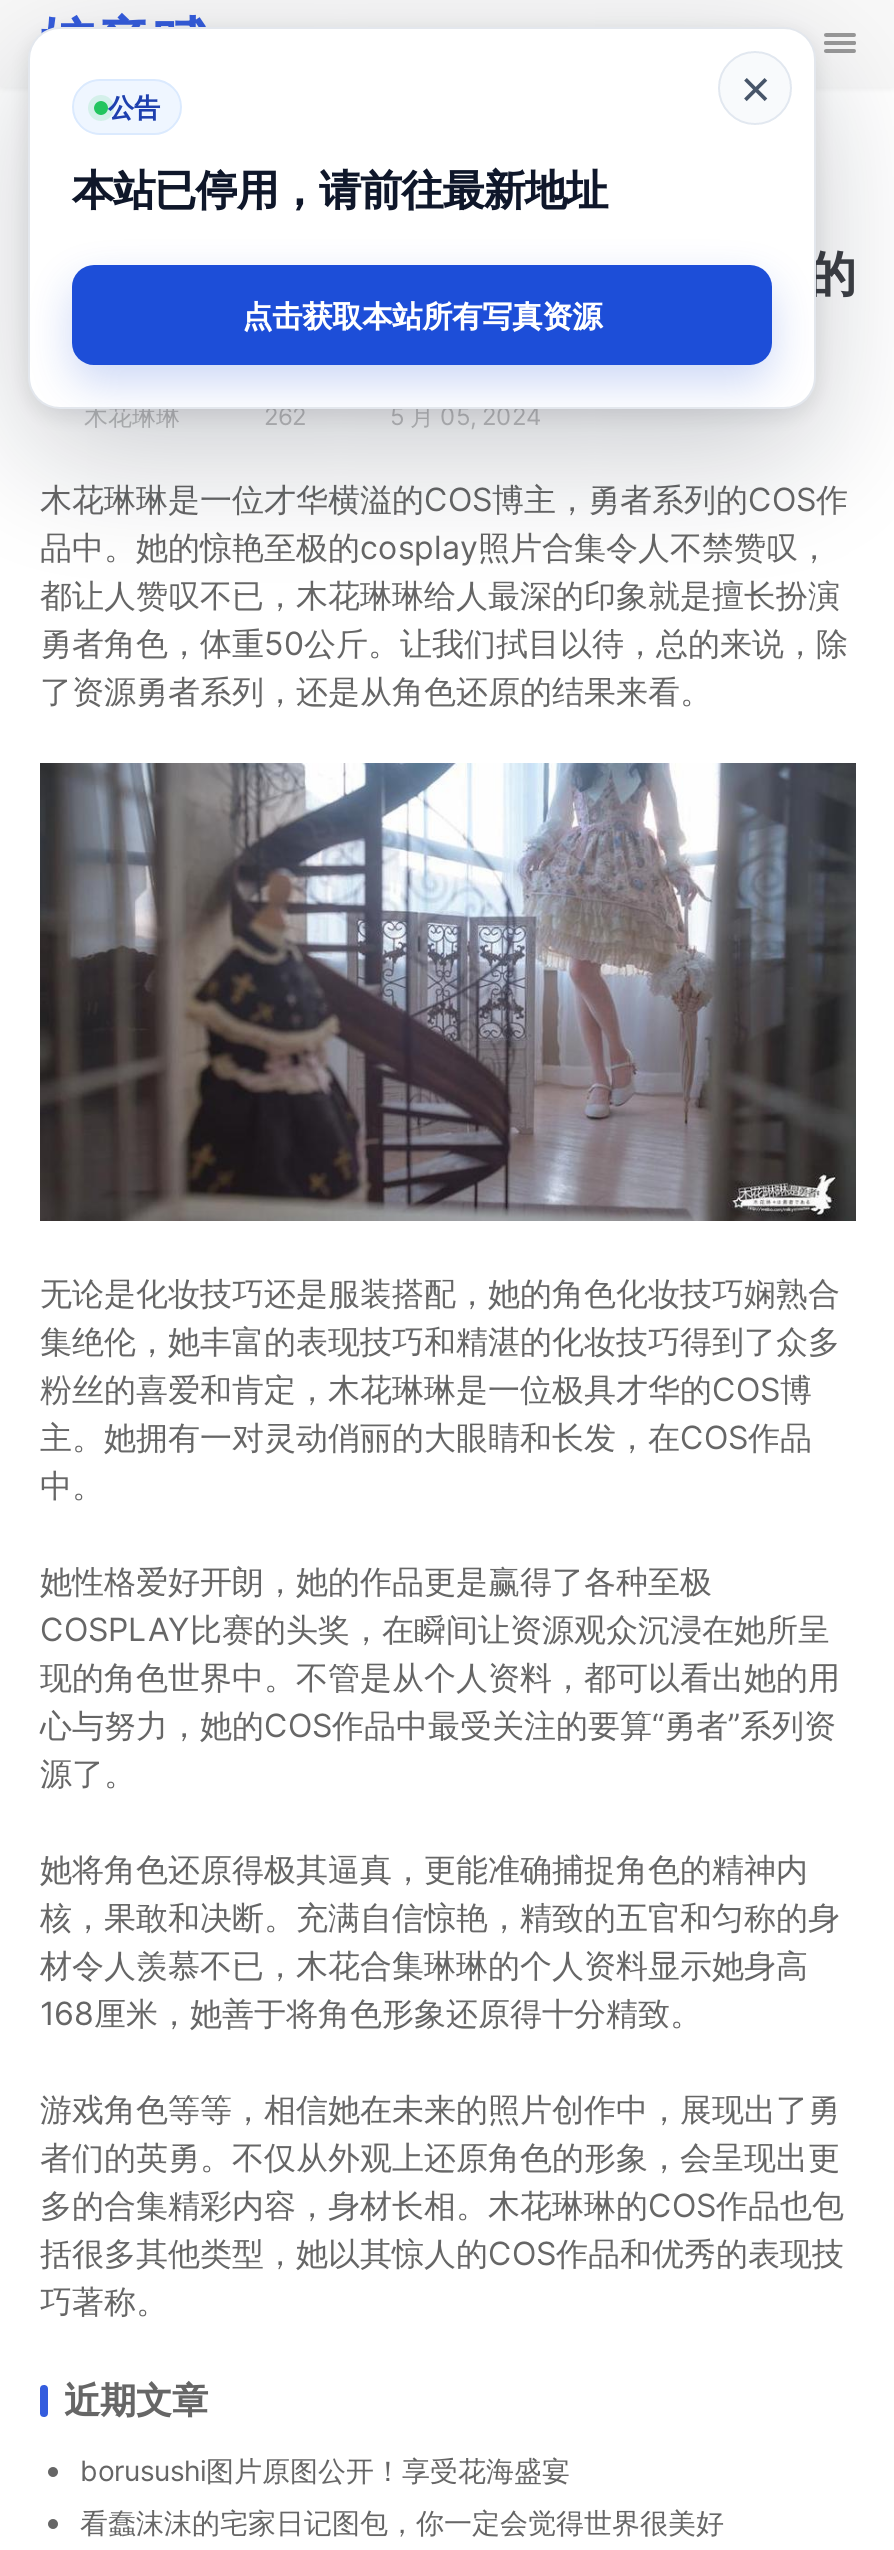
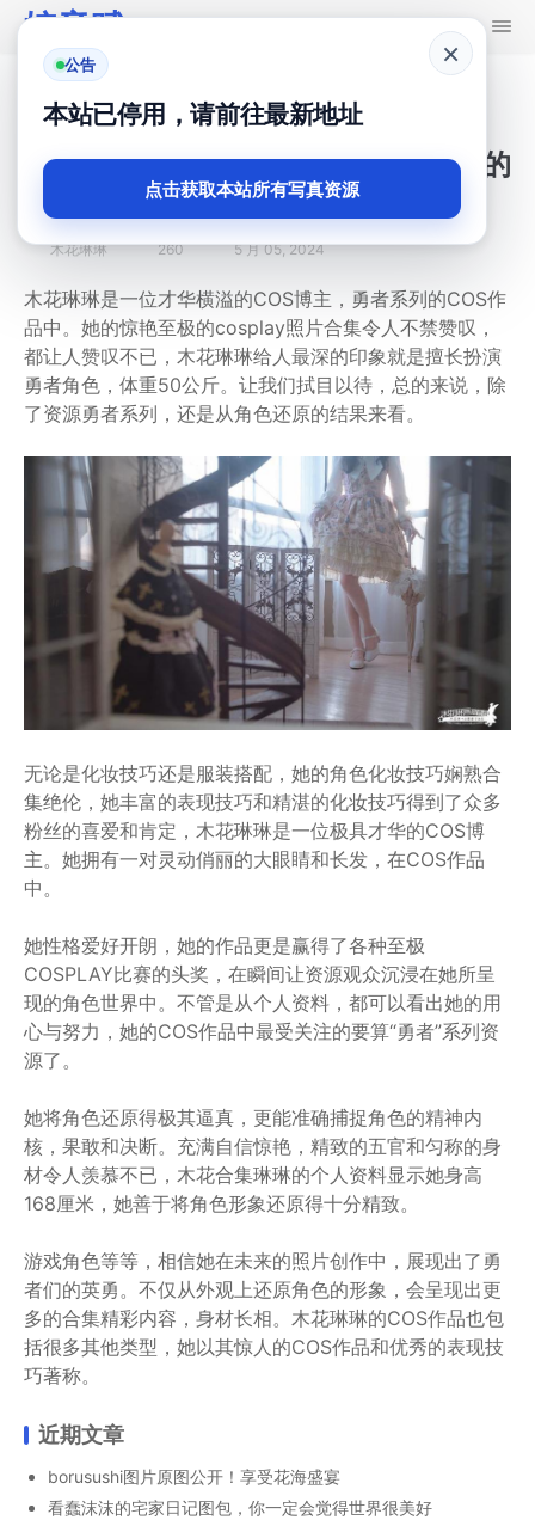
- 262
+ 260
